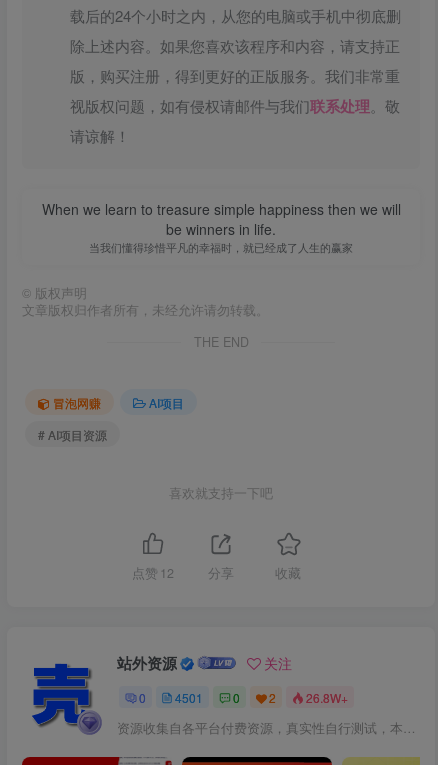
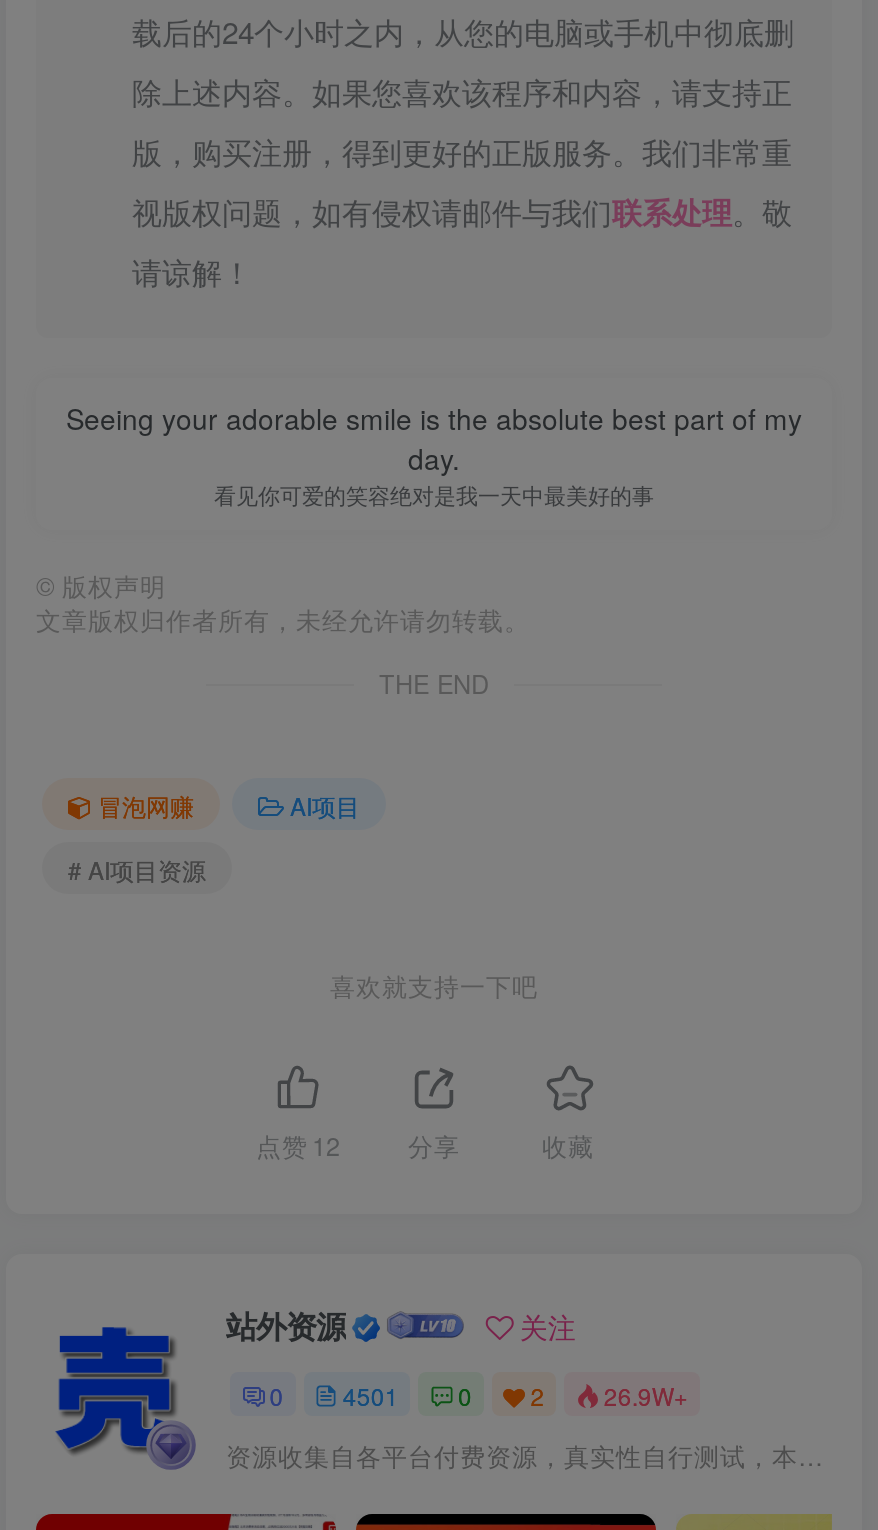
- When we learn to treasure simple happiness then we will
- be winners in life.
- 当我们懂得珍惜平凡的幸福时，就已经成了人生的赢家
+ Seeing your adorable smile is the absolute best part of my
+ day.
+ 看见你可爱的笑容绝对是我一天中最美好的事

- 0 4501 0 2 26.8W+
+ 0 4501 0 2 26.9W+
